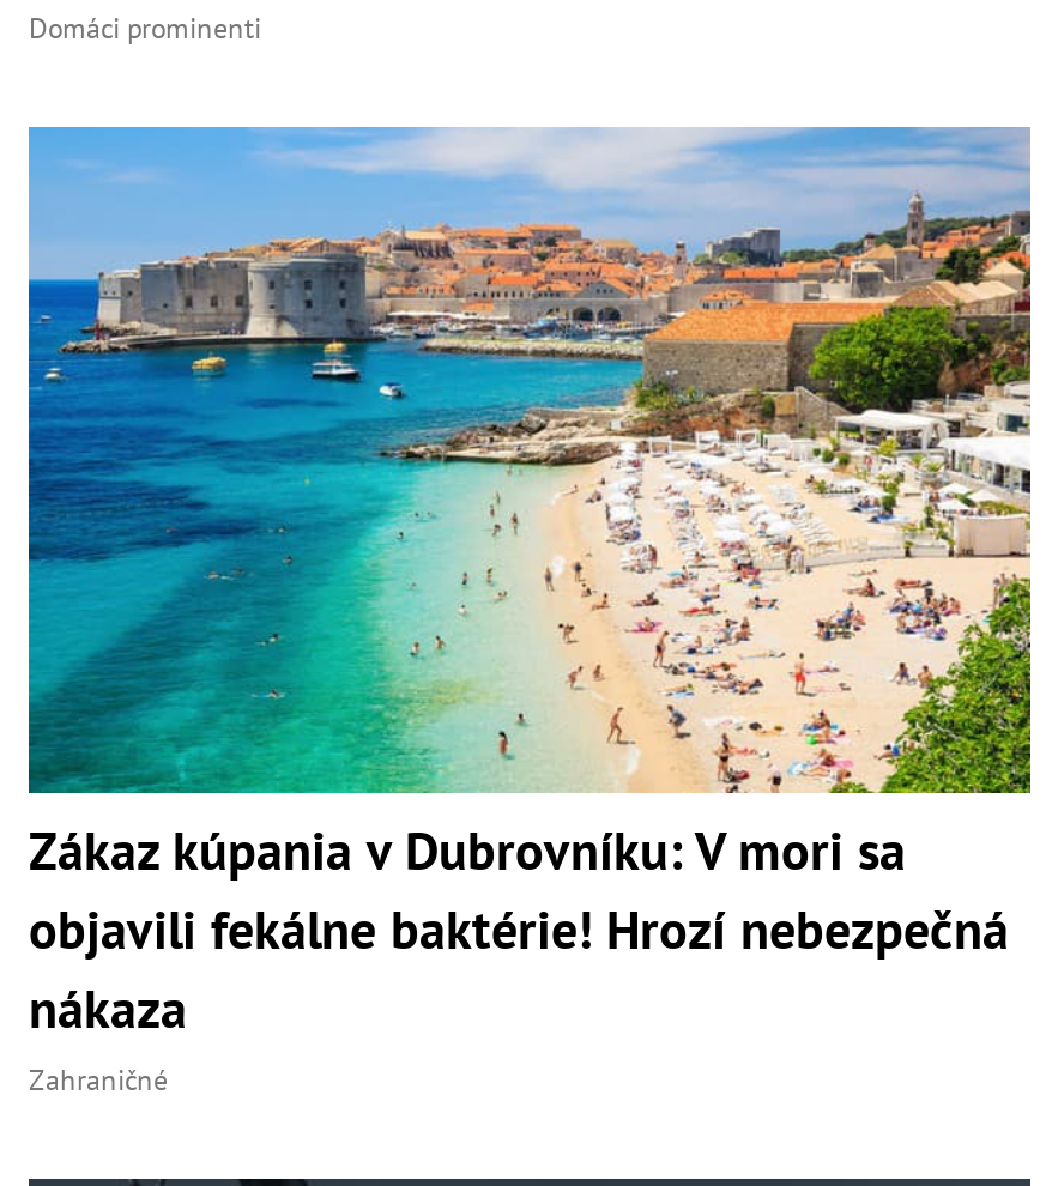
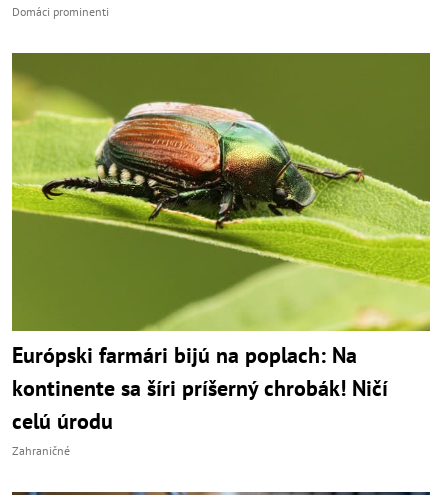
- [image]
- Zákaz kúpania v Dubrovníku: V mori sa
- objavili fekálne baktérie! Hrozí nebezpečná
- nákaza
+ [image]
+ Európski farmári bijú na poplach: Na
+ kontinente sa šíri príšerný chrobák! Ničí
+ celú úrodu
